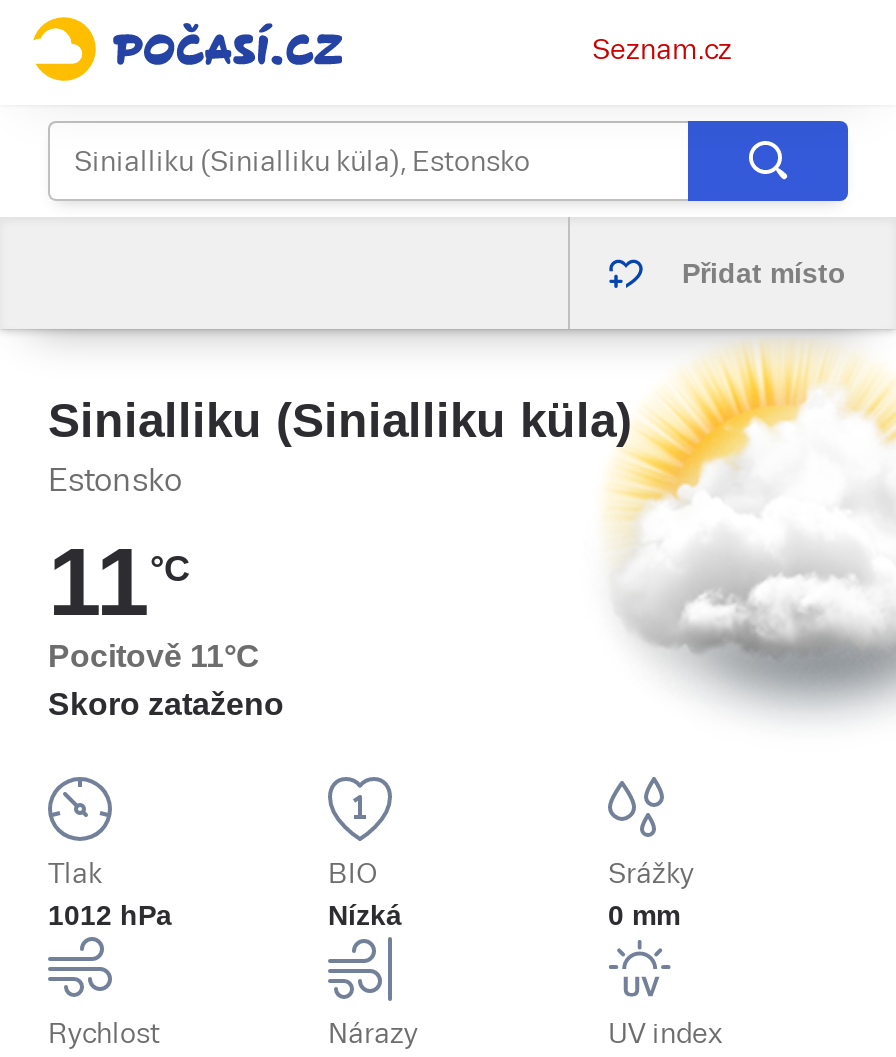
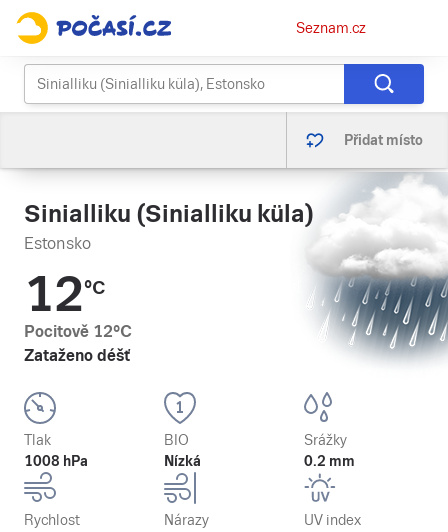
- [image]
+ [image]

- 11°C
- Pocitově 11°C
- Skoro zataženo
+ 12°C
+ Pocitově 12°C
+ Zataženo déšť

- 1012 hPa
+ 1008 hPa

- 0 mm
+ 0.2 mm
